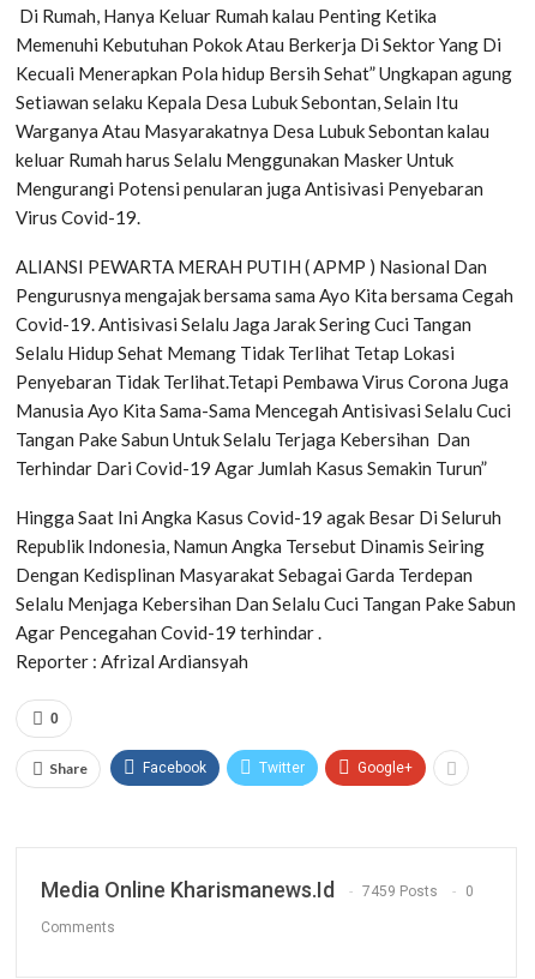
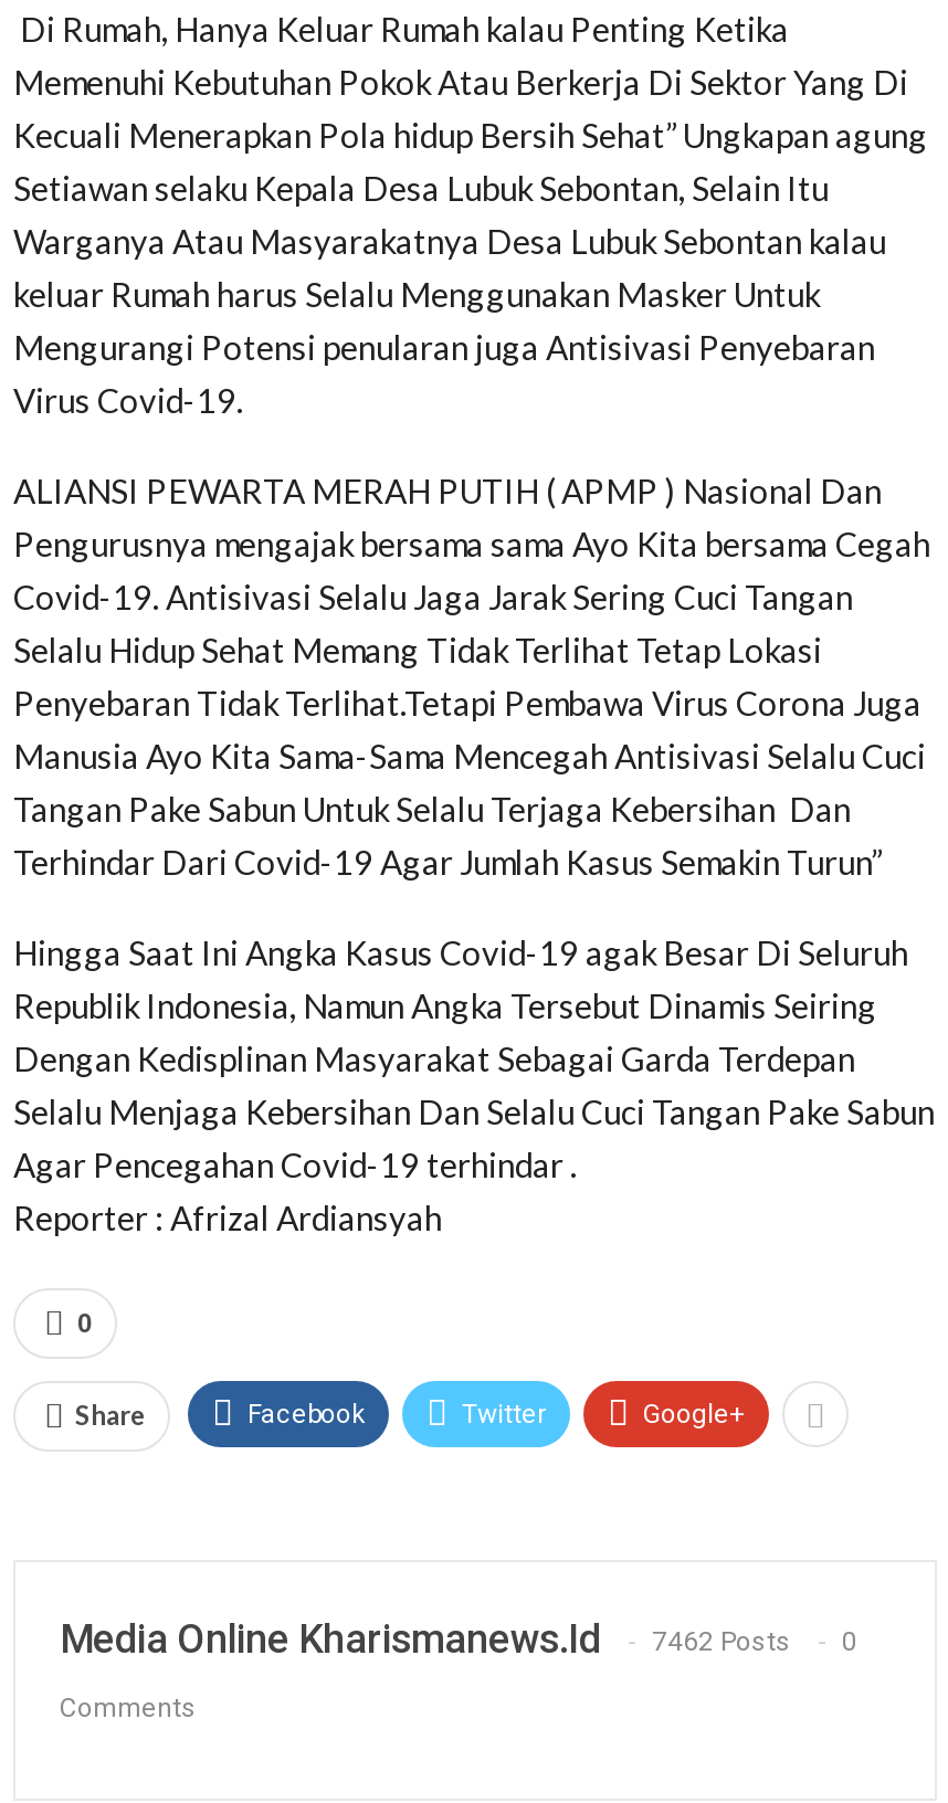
- Media Online Kharismanews.id 7459 Posts 0
+ Media Online Kharismanews.id 7462 Posts 0
